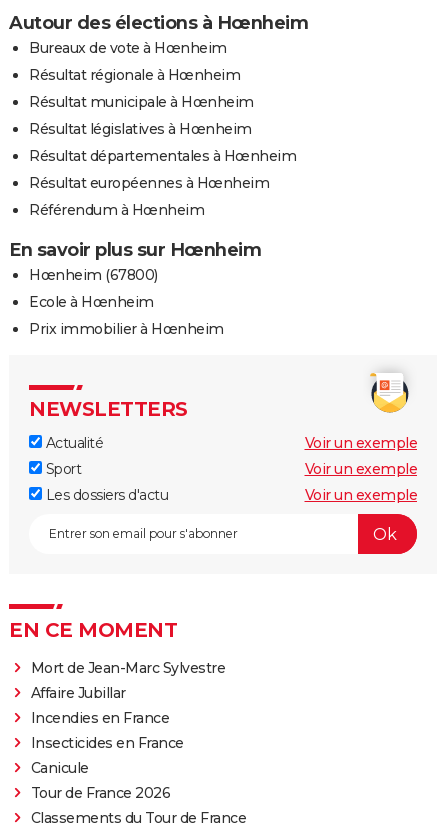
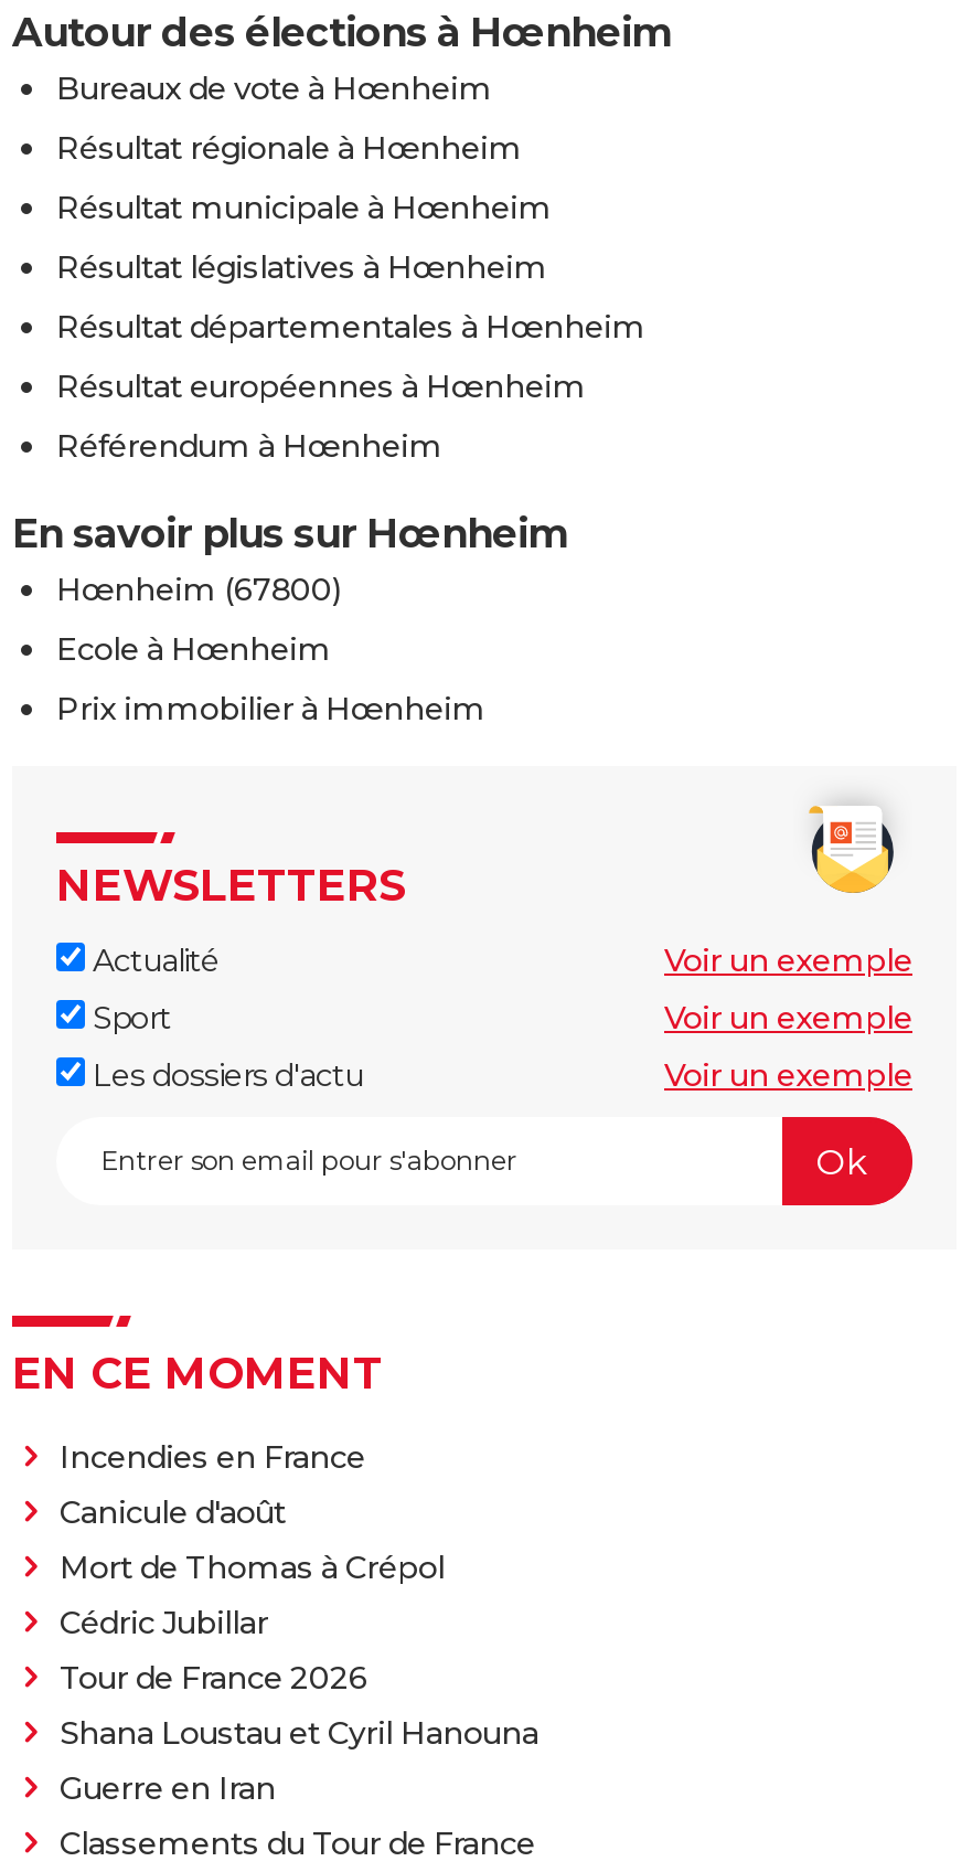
- Mort de Jean-Marc Sylvestre
- Affaire Jubillar

moved up: Incendies en France

- Insecticides en France
- Canicule
+ Canicule d'août
+ Mort de Thomas à Crépol
+ Cédric Jubillar

moved up: Tour de France 2026

+ Shana Loustau et Cyril Hanouna
+ Guerre en Iran
